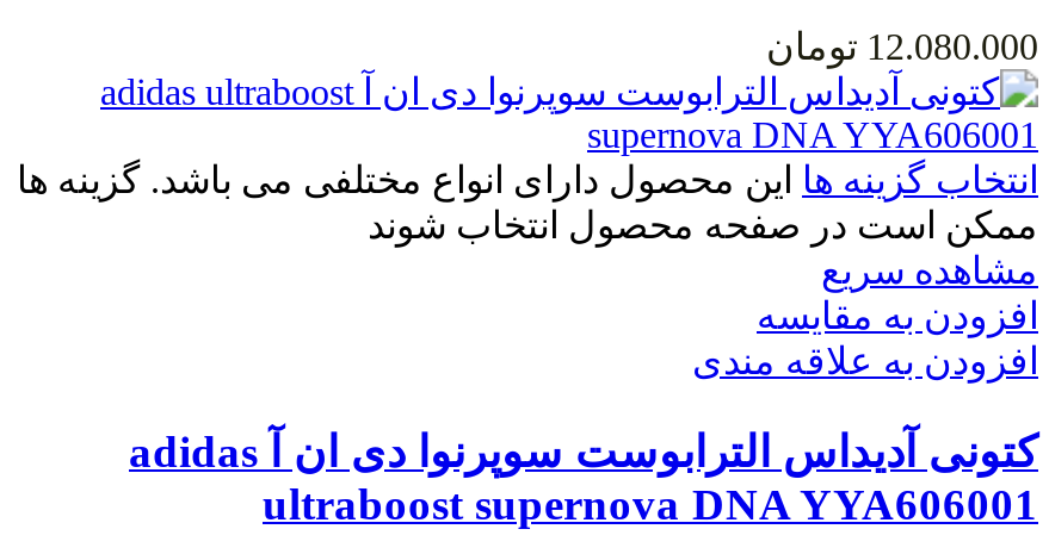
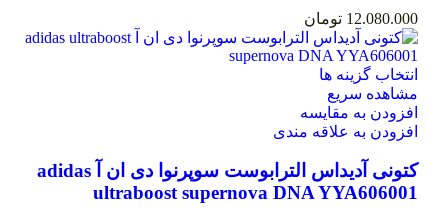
- انتخاب گزینه ها این محصول دارای انواع مختلفی می باشد. گزینه ها
- ممکن است در صفحه محصول انتخاب شوند
+ انتخاب گزینه ها
